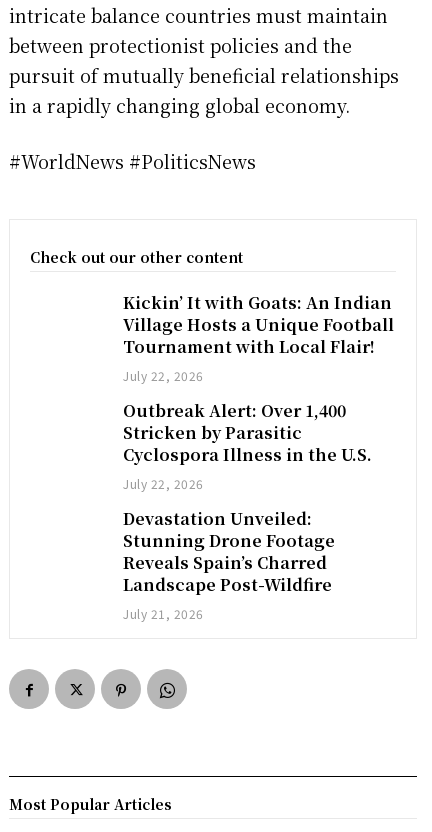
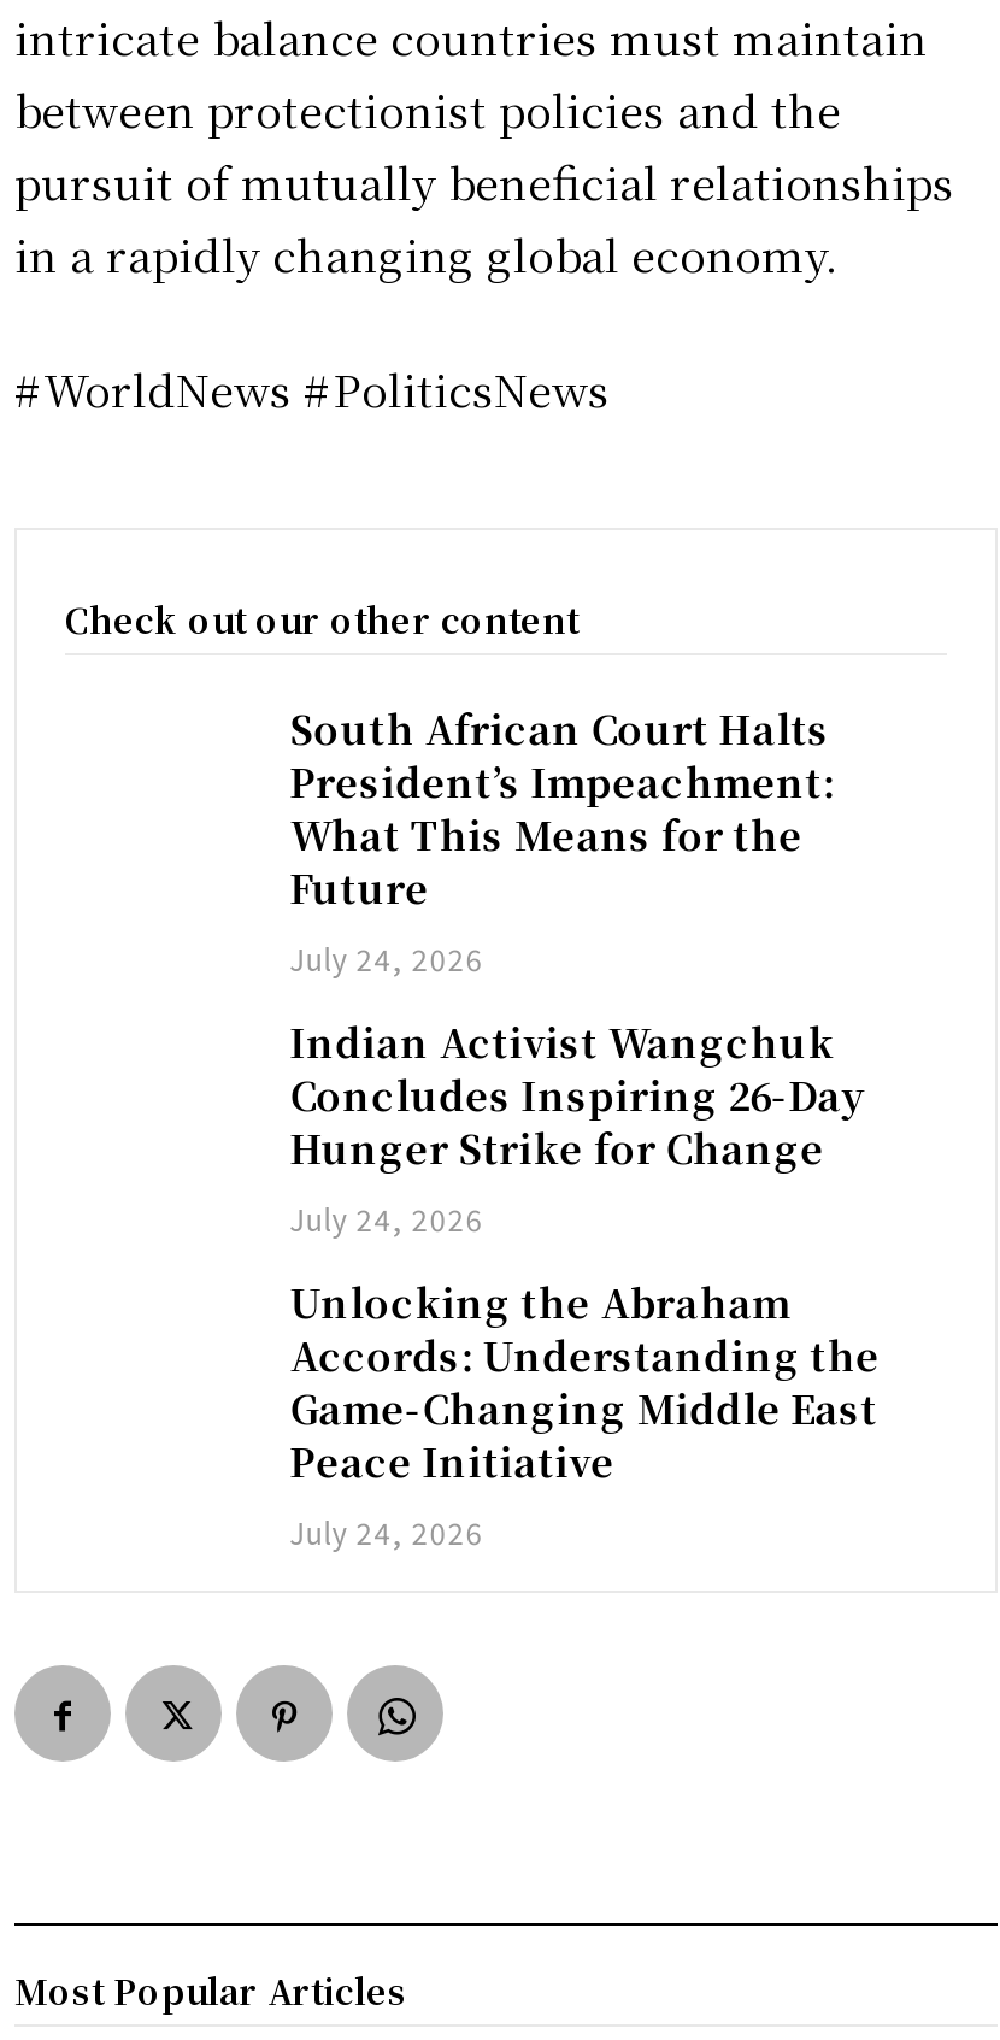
- Kickin’ It with Goats: An Indian
- Village Hosts a Unique Football
- Tournament with Local Flair!
- July 22, 2026
+ South African Court Halts
+ President’s Impeachment:
+ What This Means for the
+ Future
+ July 24, 2026

- Outbreak Alert: Over 1,400
- Stricken by Parasitic
- Cyclospora Illness in the U.S.
- July 22, 2026
+ Indian Activist Wangchuk
+ Concludes Inspiring 26-Day
+ Hunger Strike for Change
+ July 24, 2026

- Devastation Unveiled:
- Stunning Drone Footage
- Reveals Spain’s Charred
- Landscape Post-Wildfire
- July 21, 2026
+ Unlocking the Abraham
+ Accords: Understanding the
+ Game-Changing Middle East
+ Peace Initiative
+ July 24, 2026
